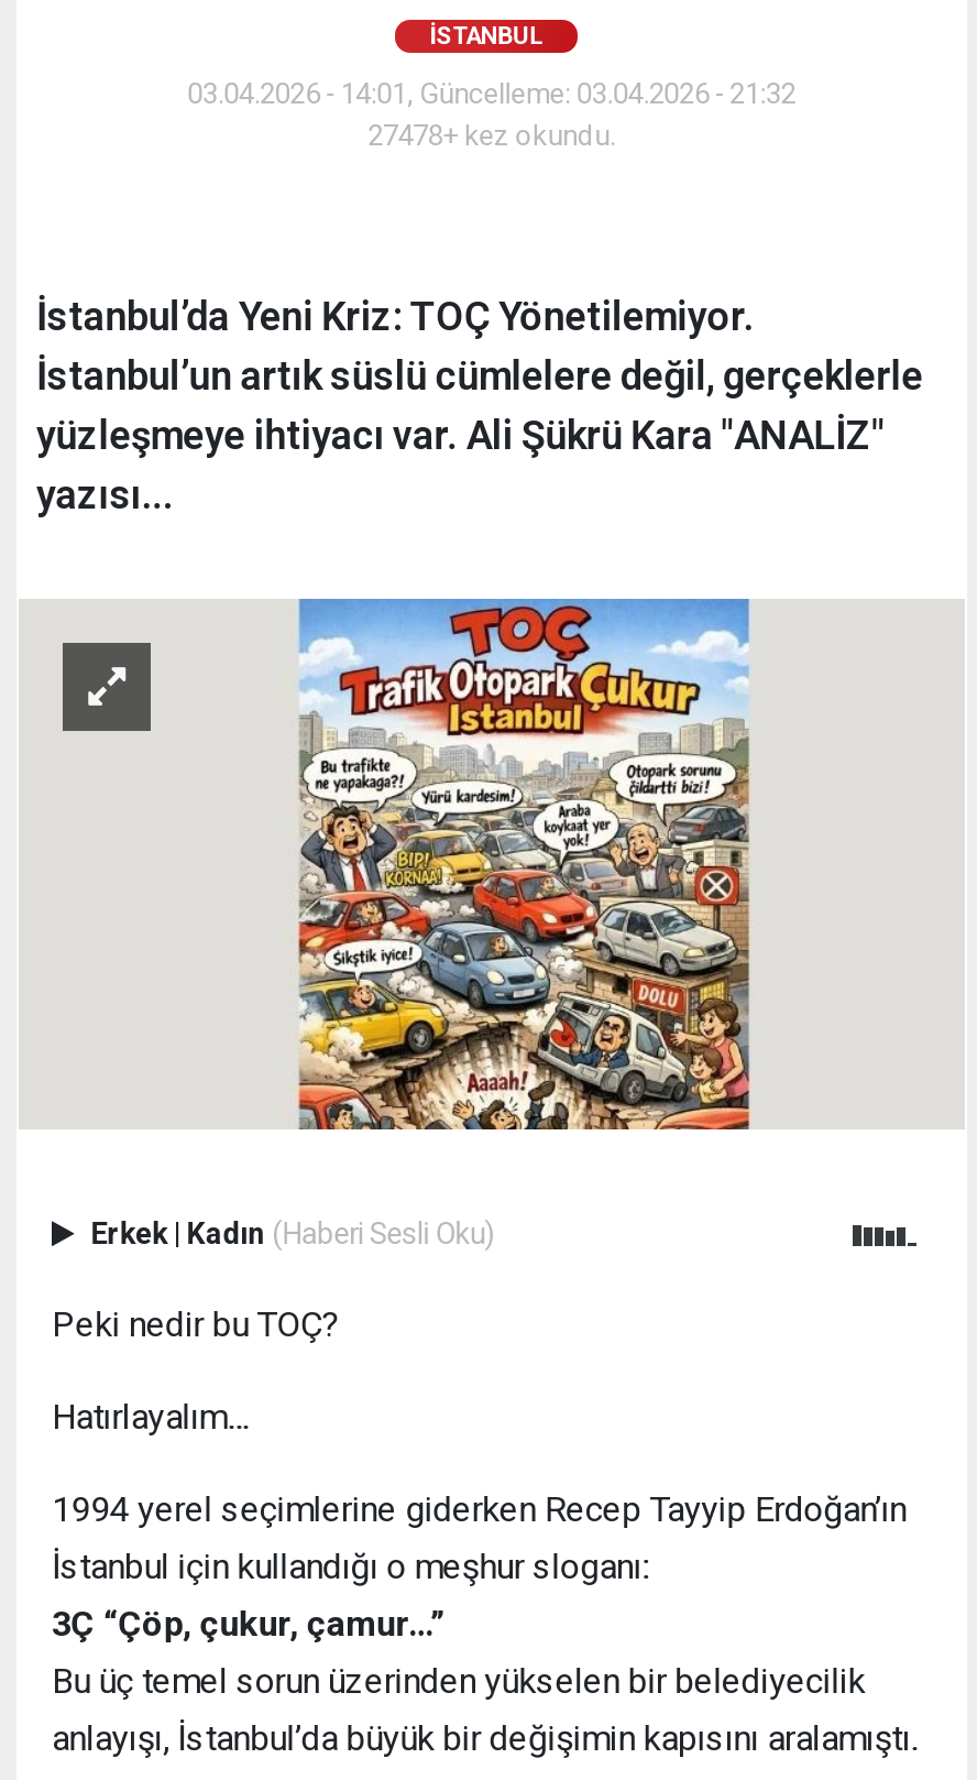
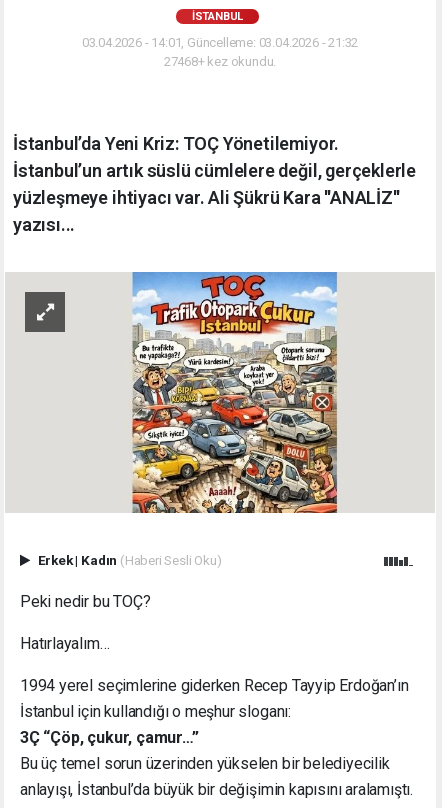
- 27478+ kez okundu.
+ 27468+ kez okundu.
